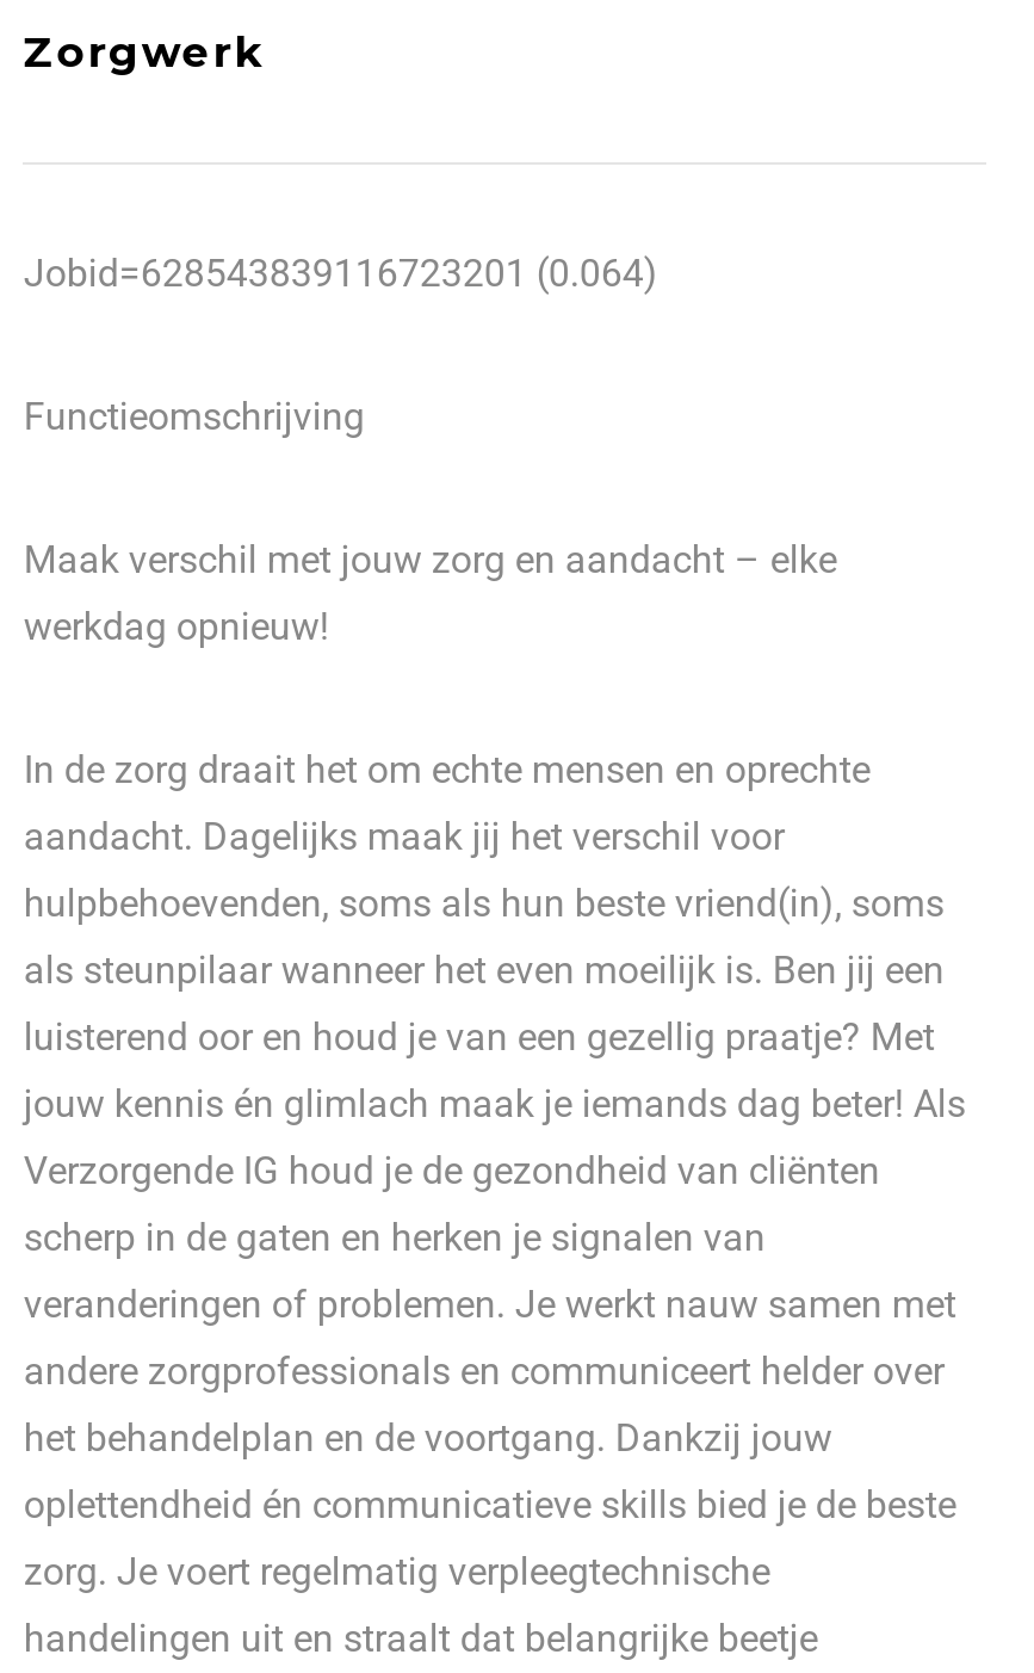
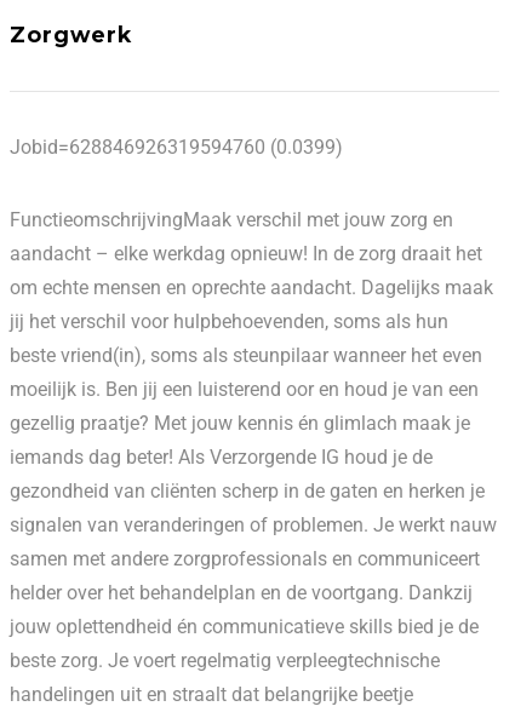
- Jobid=628543839116723201 (0.064)
- Functieomschrijving
- Maak verschil met jouw zorg en aandacht – elke
- werkdag opnieuw!
- In de zorg draait het om echte mensen en oprechte
- aandacht. Dagelijks maak jij het verschil voor
- hulpbehoevenden, soms als hun beste vriend(in), soms
- als steunpilaar wanneer het even moeilijk is. Ben jij een
- luisterend oor en houd je van een gezellig praatje? Met
- jouw kennis én glimlach maak je iemands dag beter! Als
- Verzorgende IG houd je de gezondheid van cliënten
- scherp in de gaten en herken je signalen van
- veranderingen of problemen. Je werkt nauw samen met
- andere zorgprofessionals en communiceert helder over
- het behandelplan en de voortgang. Dankzij jouw
- oplettendheid én communicatieve skills bied je de beste
- zorg. Je voert regelmatig verpleegtechnische
+ Jobid=628846926319594760 (0.0399)
+ FunctieomschrijvingMaak verschil met jouw zorg en
+ aandacht – elke werkdag opnieuw! In de zorg draait het
+ om echte mensen en oprechte aandacht. Dagelijks maak
+ jij het verschil voor hulpbehoevenden, soms als hun
+ beste vriend(in), soms als steunpilaar wanneer het even
+ moeilijk is. Ben jij een luisterend oor en houd je van een
+ gezellig praatje? Met jouw kennis én glimlach maak je
+ iemands dag beter! Als Verzorgende IG houd je de
+ gezondheid van cliënten scherp in de gaten en herken je
+ signalen van veranderingen of problemen. Je werkt nauw
+ samen met andere zorgprofessionals en communiceert
+ helder over het behandelplan en de voortgang. Dankzij
+ jouw oplettendheid én communicatieve skills bied je de
+ beste zorg. Je voert regelmatig verpleegtechnische
